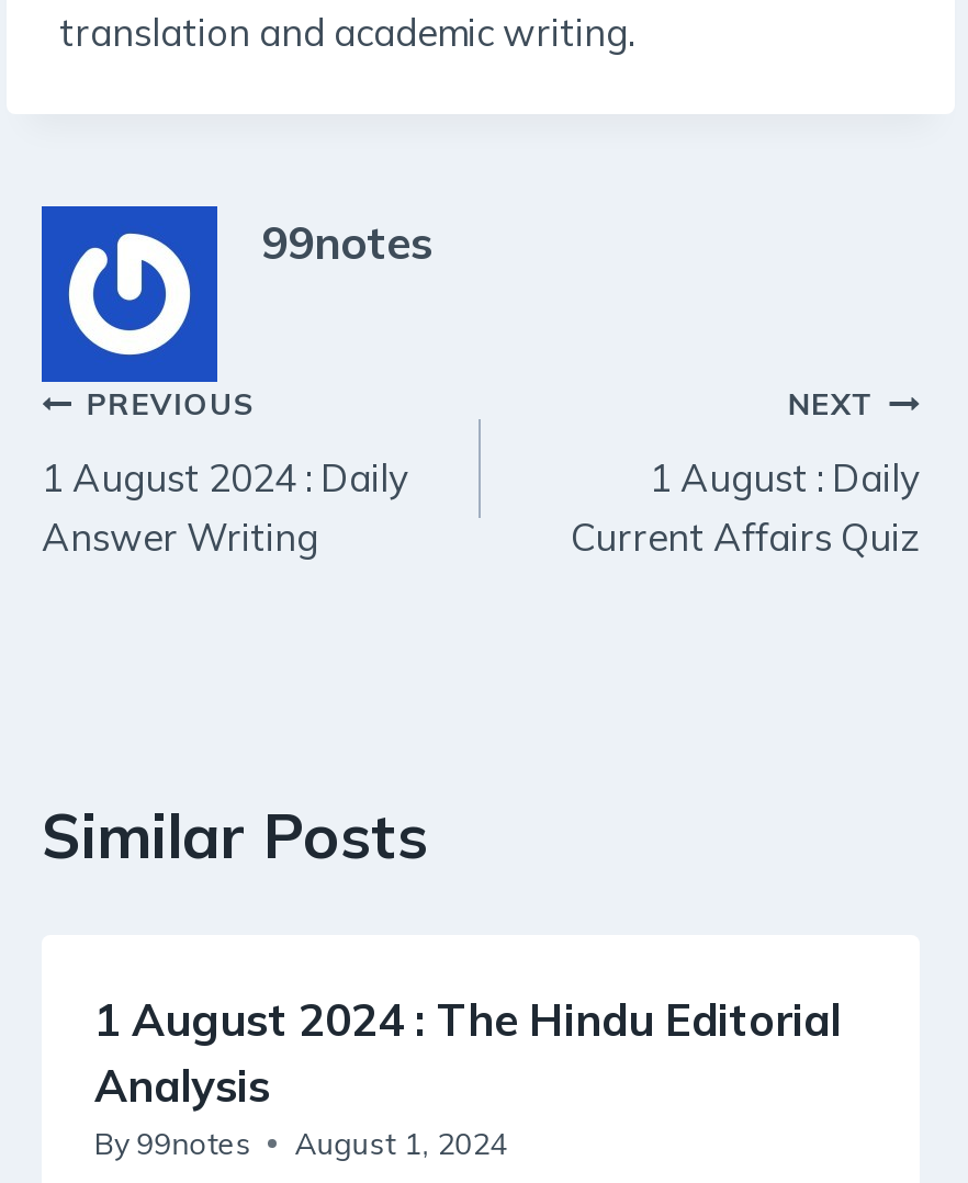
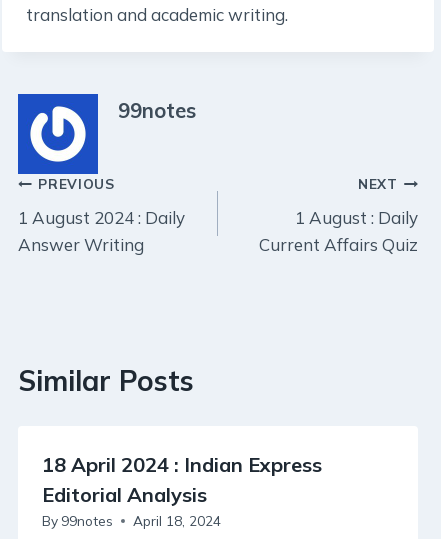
- 1 August 2024 : The Hindu Editorial
- Analysis
+ 18 April 2024 : Indian Express
+ Editorial Analysis

- By 99notes August 1, 2024
+ By 99notes April 18, 2024
